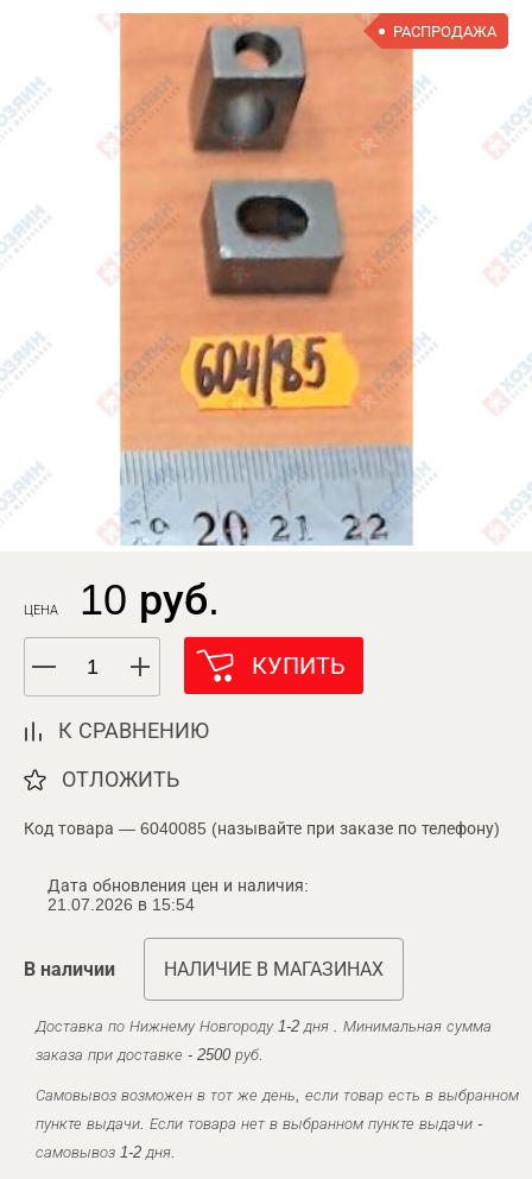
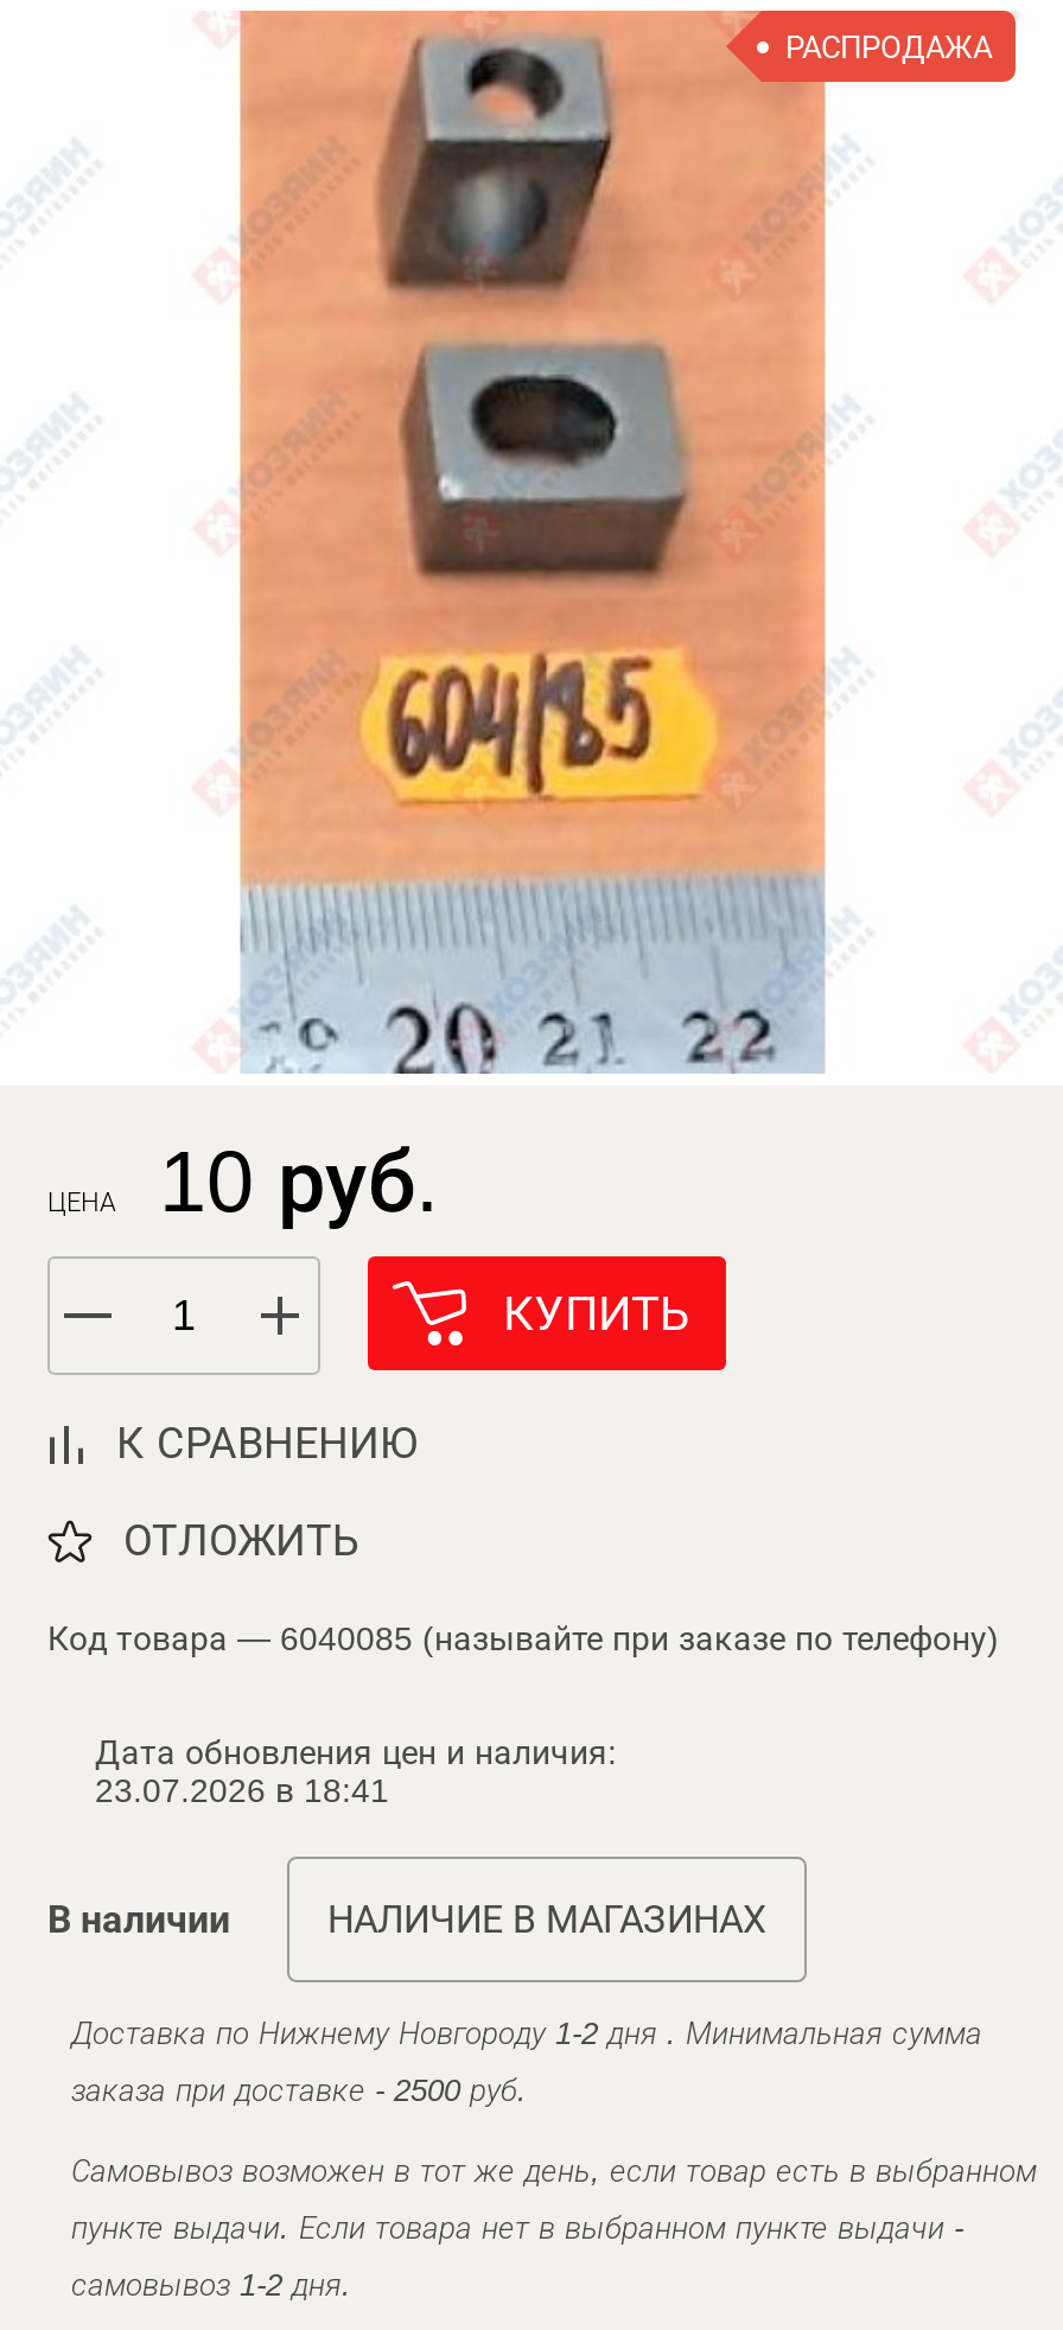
- 21.07.2026 в 15:54
+ 23.07.2026 в 18:41
